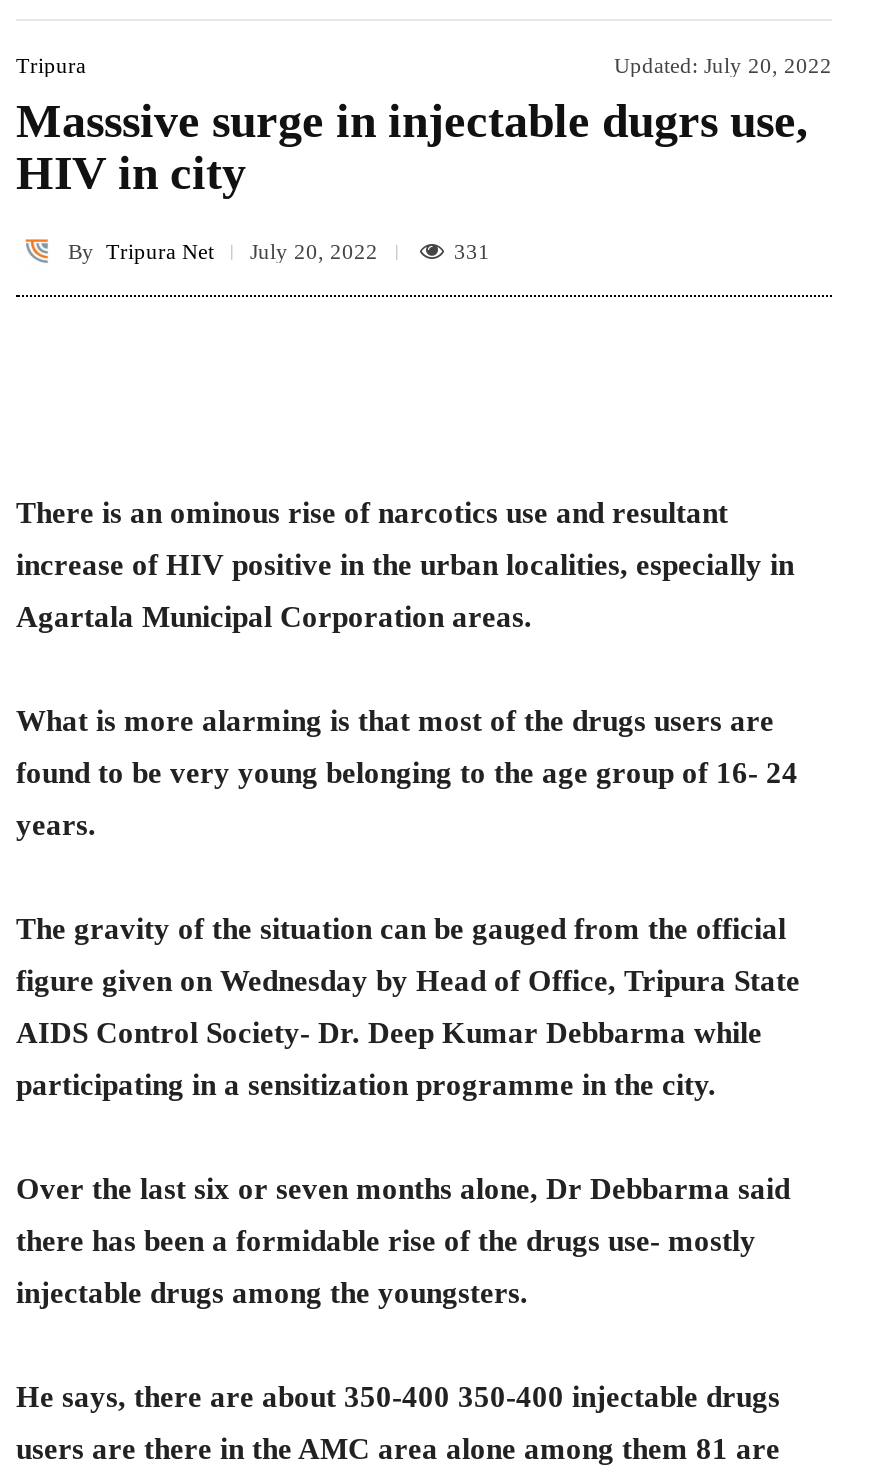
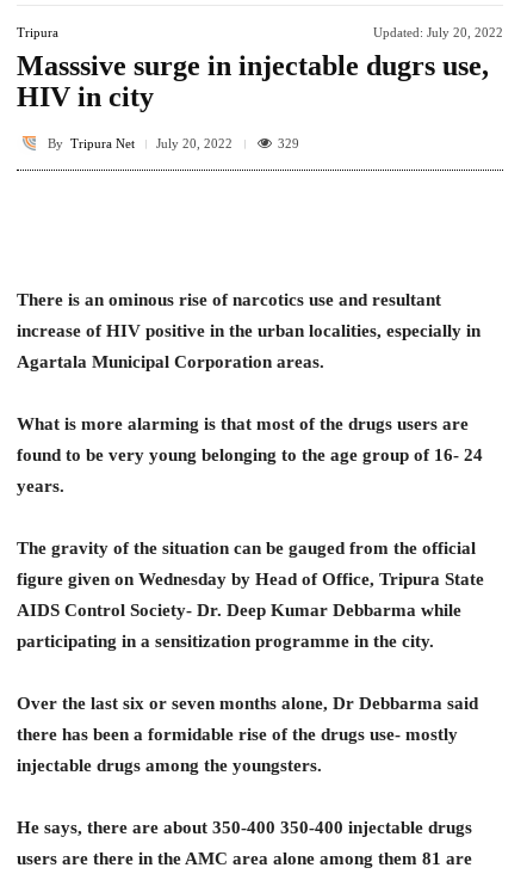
- 331
+ 329
